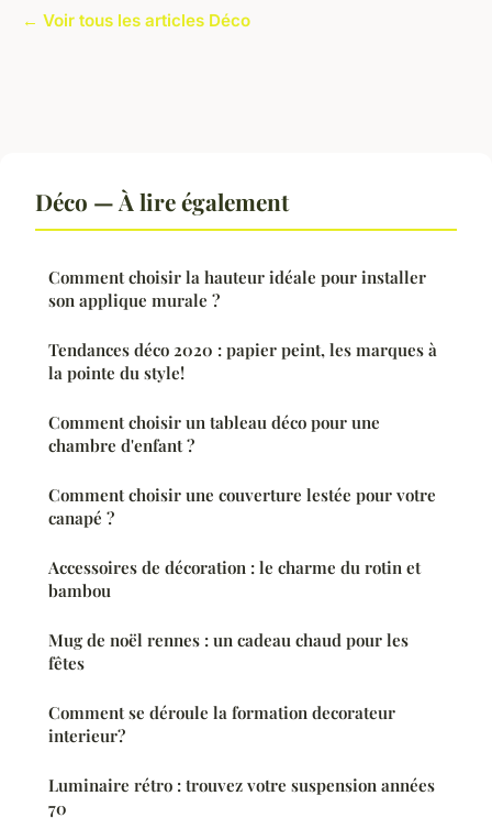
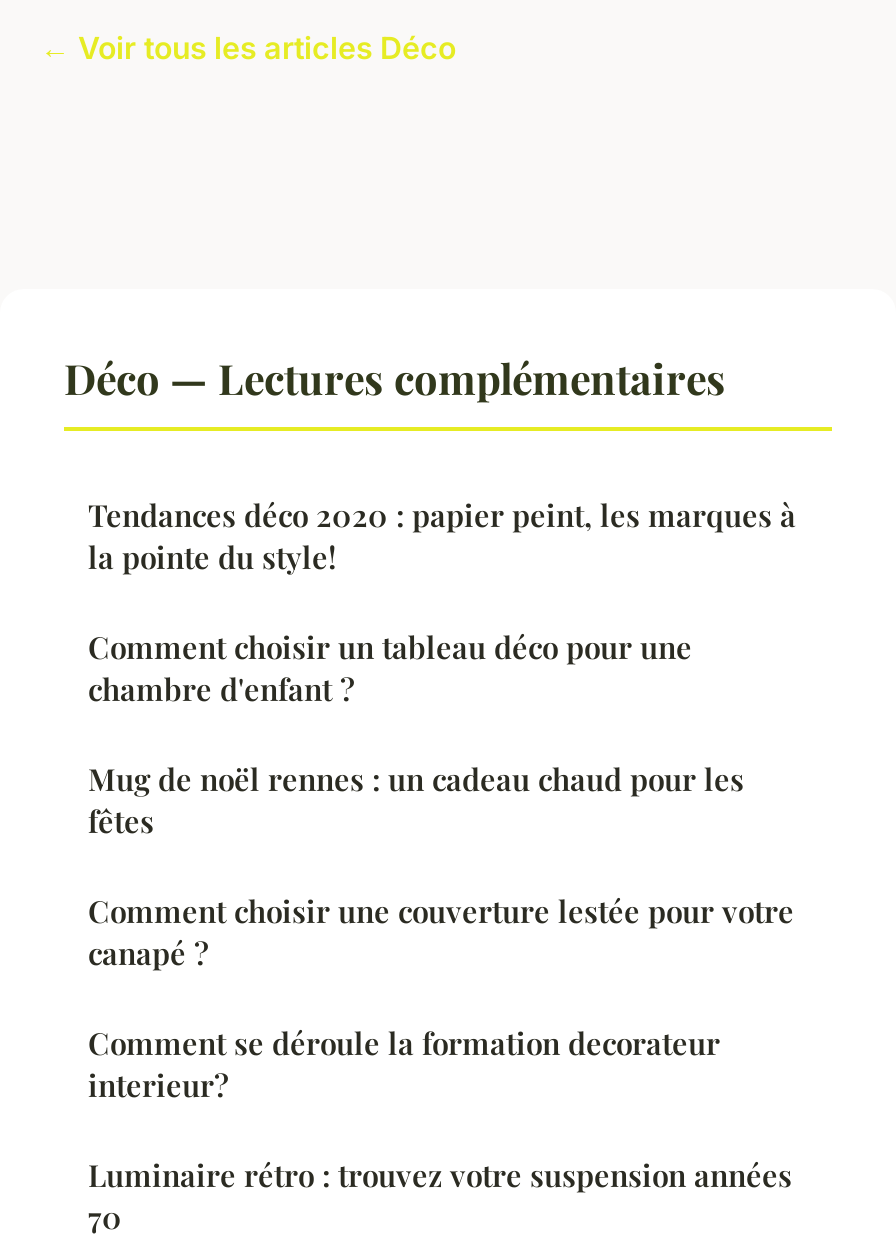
- Déco — À lire également
- Comment choisir la hauteur idéale pour installer
- son applique murale ?
+ Déco — Lectures complémentaires

- Accessoires de décoration : le charme du rotin et
- bambou

moved up: Mug de noël rennes : un cadeau chaud pour les | fêtes
